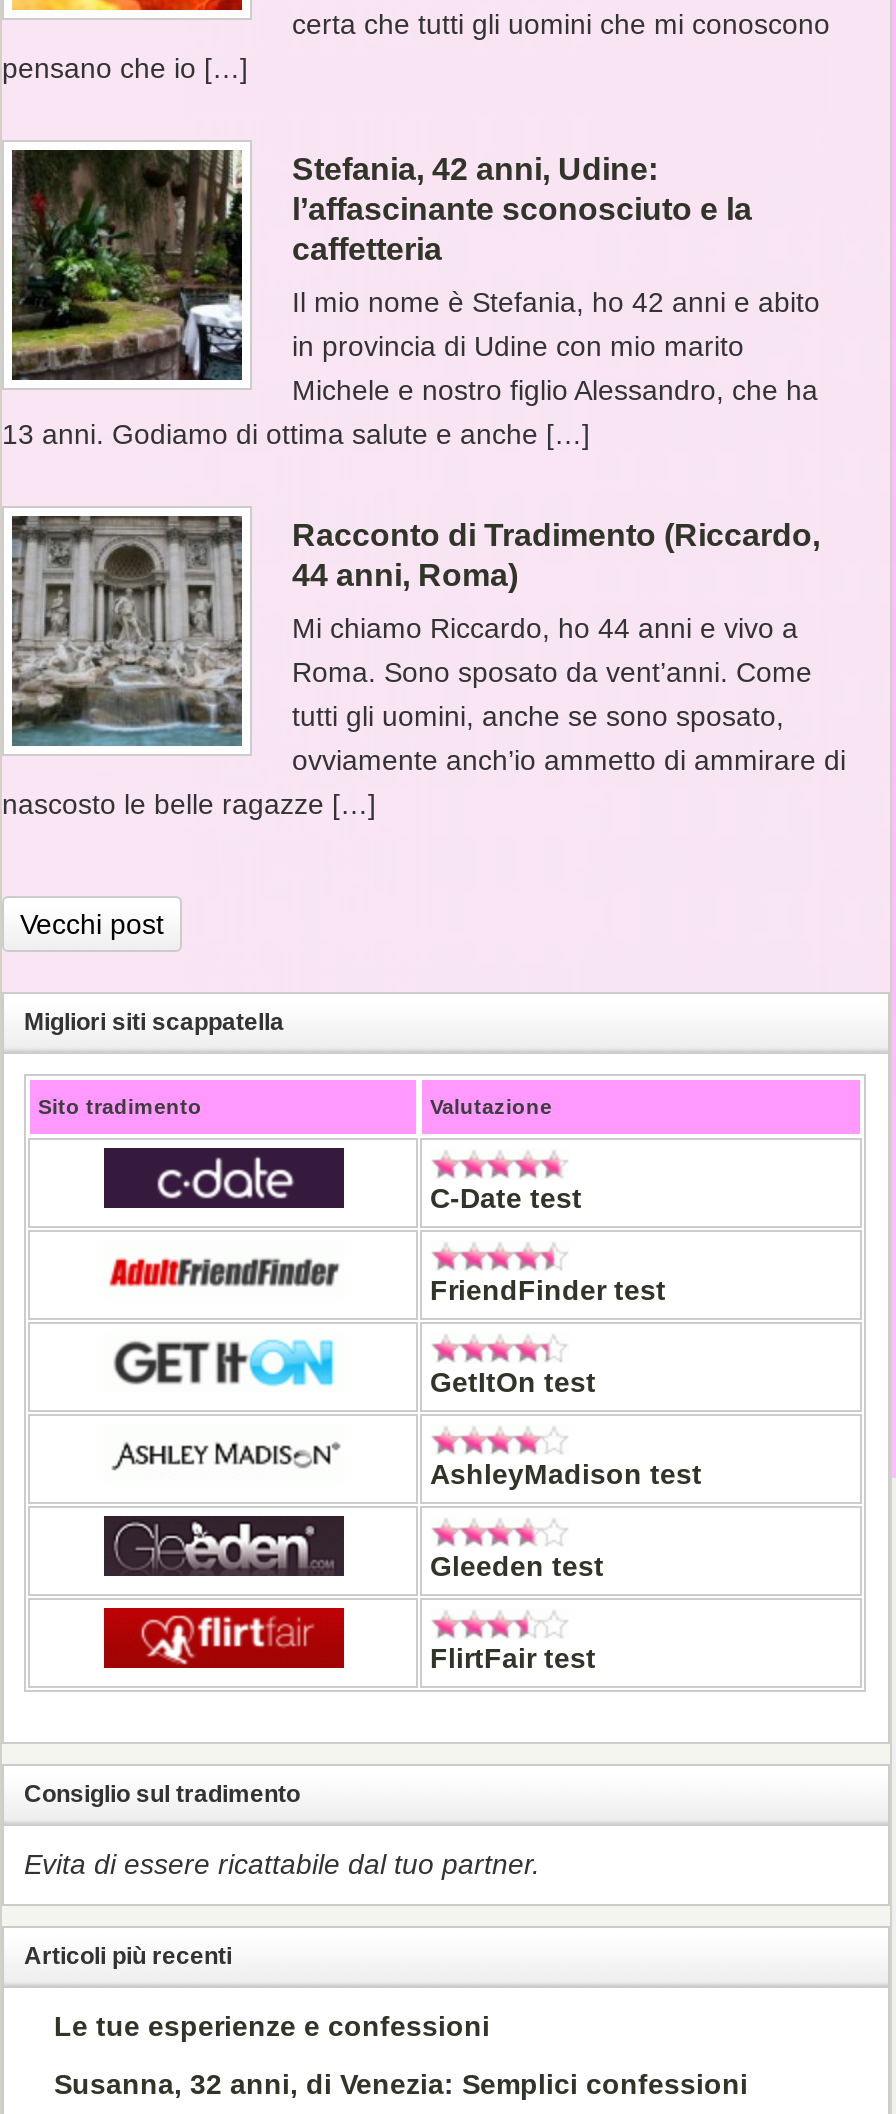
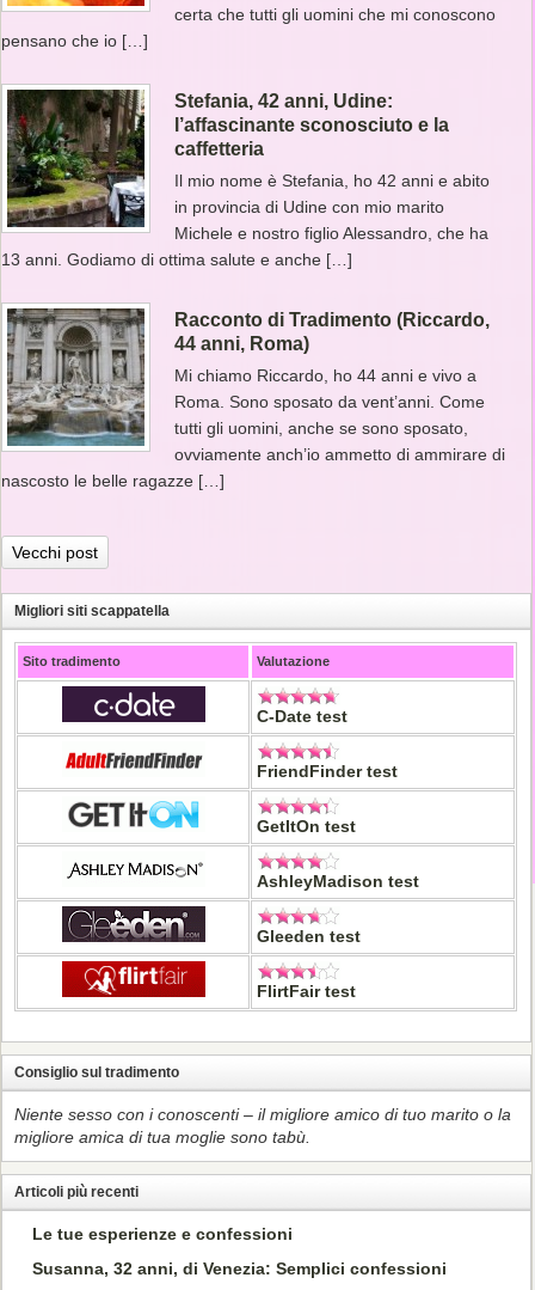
- Evita di essere ricattabile dal tuo partner.
+ Niente sesso con i conoscenti – il migliore amico di tuo marito o la
+ migliore amica di tua moglie sono tabù.
